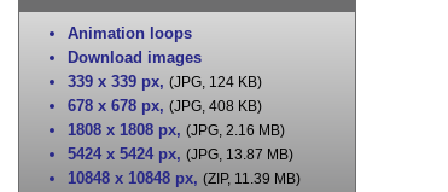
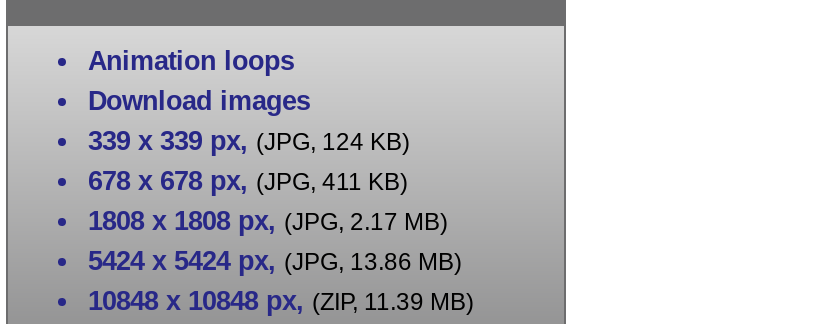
- 678 x 678 px, (JPG, 408 KB)
+ 678 x 678 px, (JPG, 411 KB)

- 1808 x 1808 px, (JPG, 2.16 MB)
+ 1808 x 1808 px, (JPG, 2.17 MB)

- 5424 x 5424 px, (JPG, 13.87 MB)
+ 5424 x 5424 px, (JPG, 13.86 MB)
